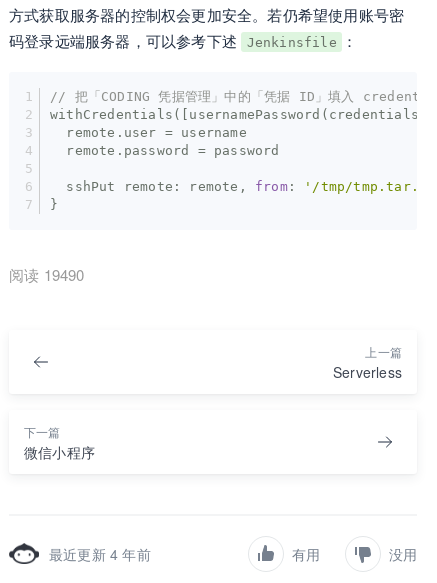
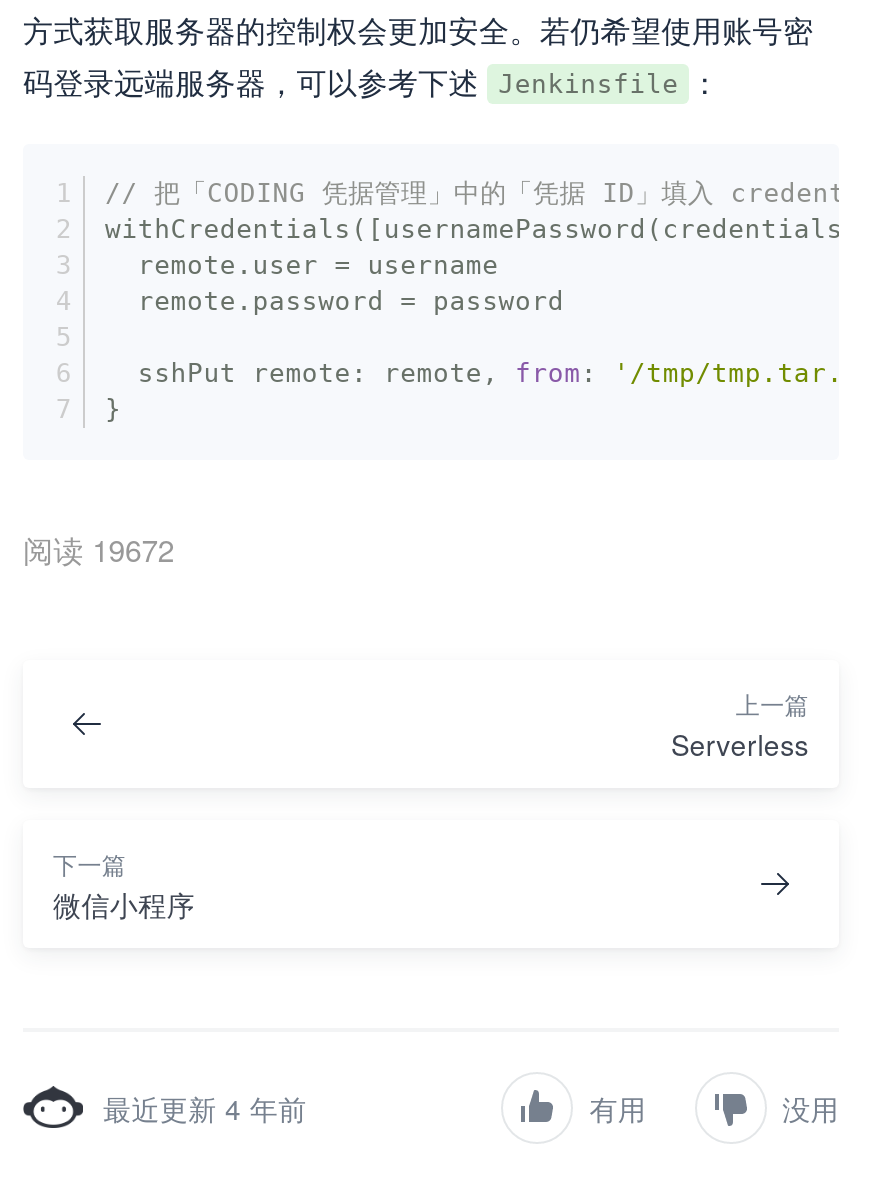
- 阅读 19490
+ 阅读 19672
